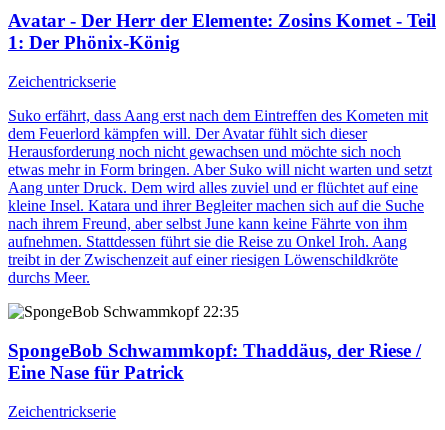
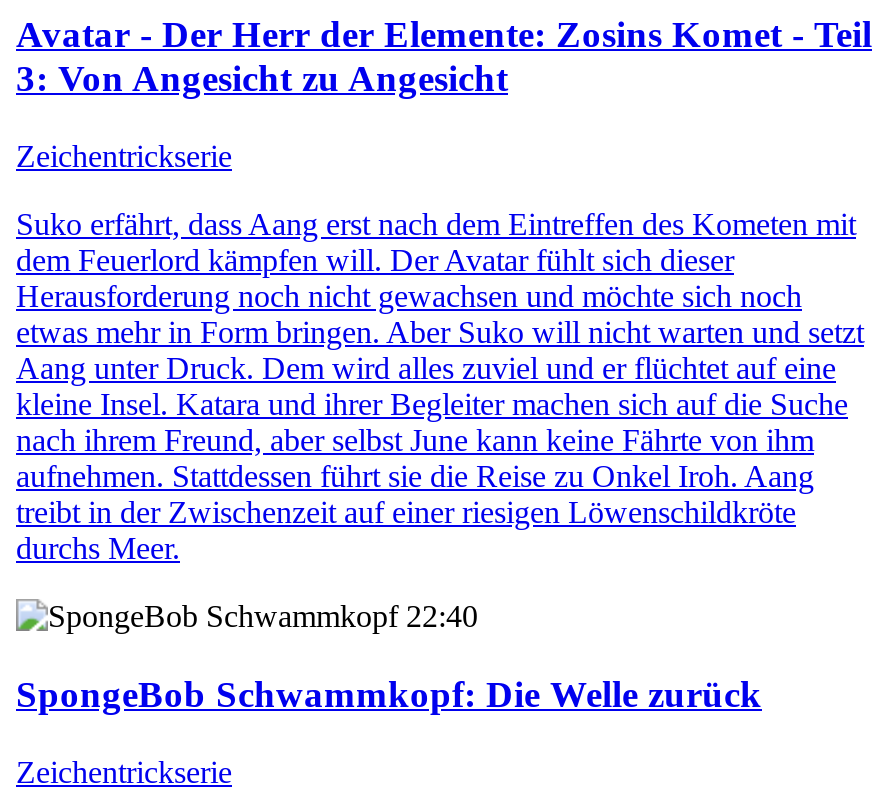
- 1: Der Phönix-König
+ 3: Von Angesicht zu Angesicht

- 22:35
+ 22:40

- SpongeBob Schwammkopf: Thaddäus, der Riese /
- Eine Nase für Patrick
+ SpongeBob Schwammkopf: Die Welle zurück
